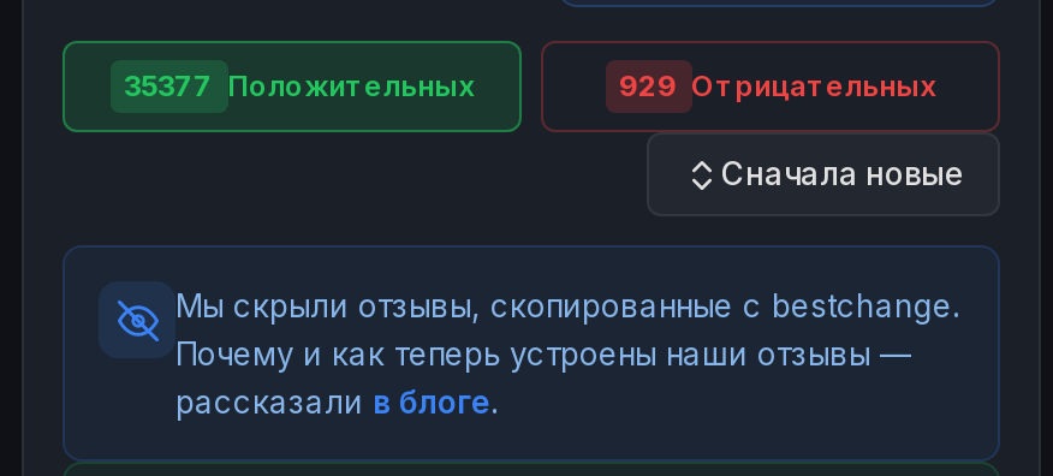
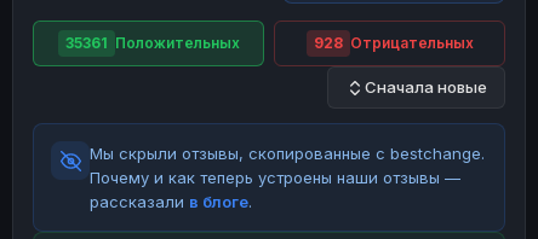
- 35377 Положительных
+ 35361 Положительных

- 929 Отрицательных
+ 928 Отрицательных
